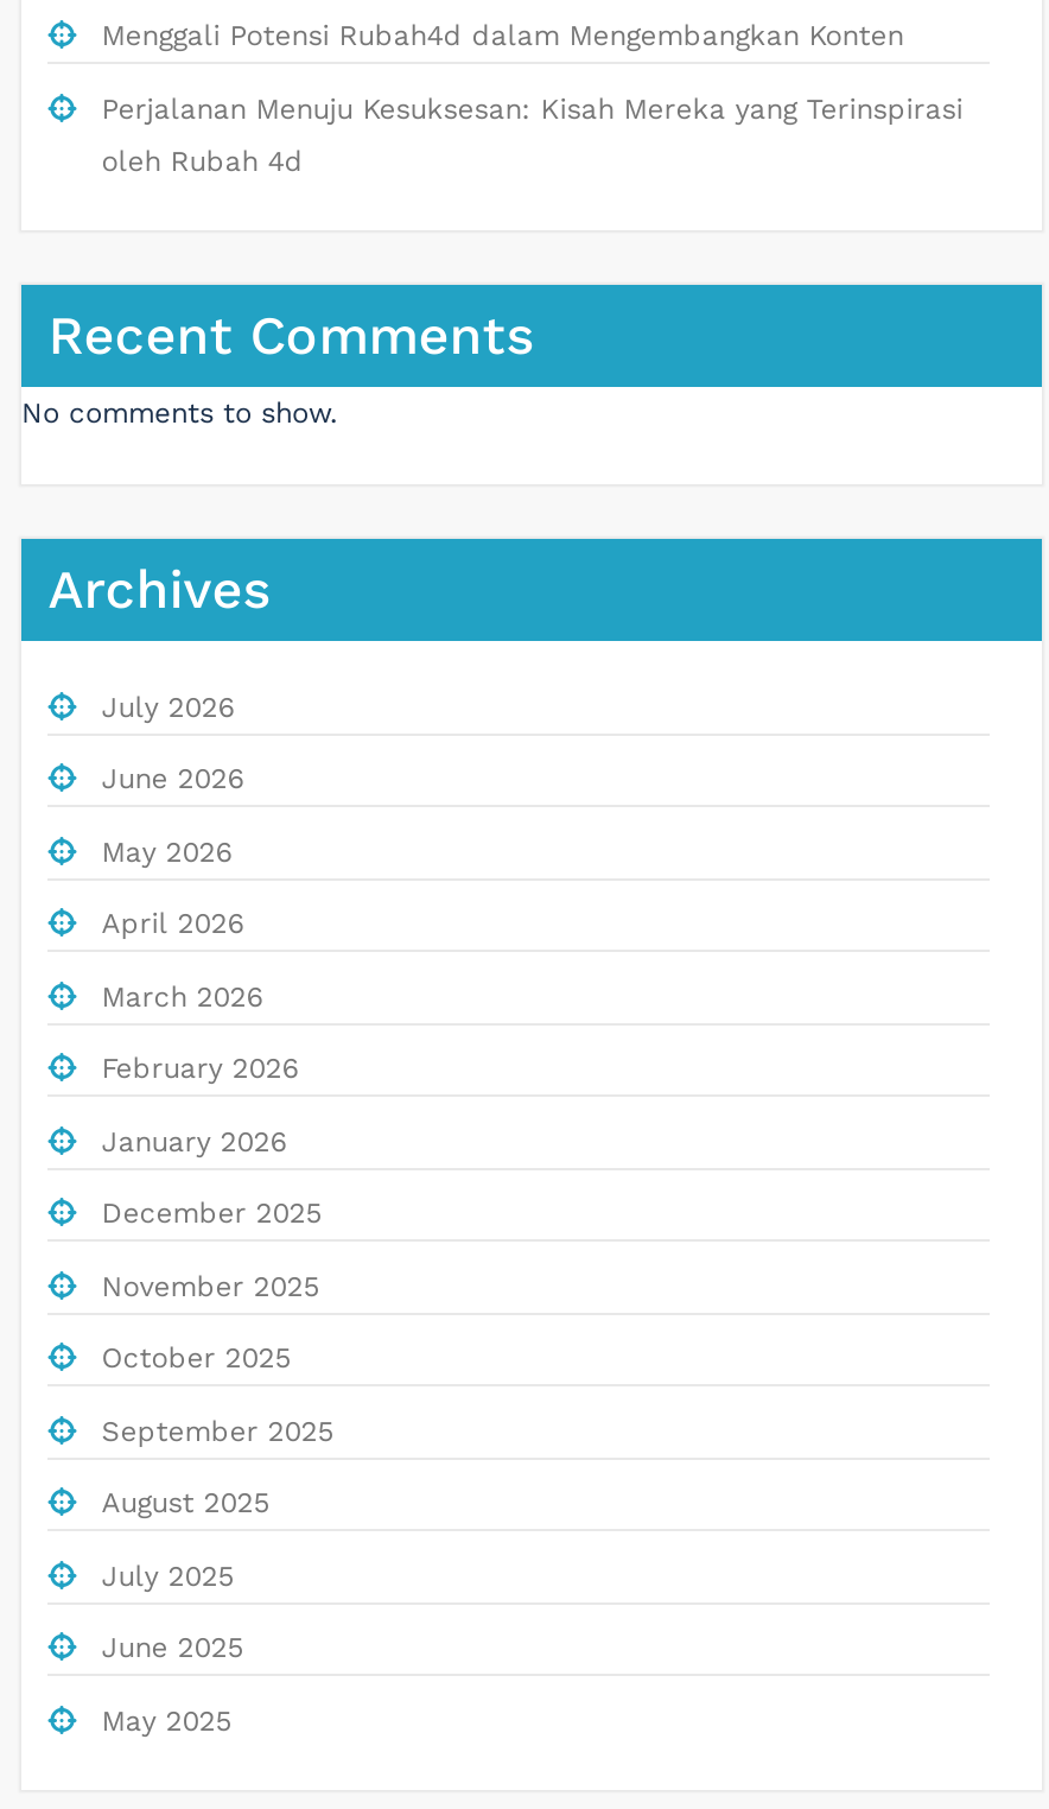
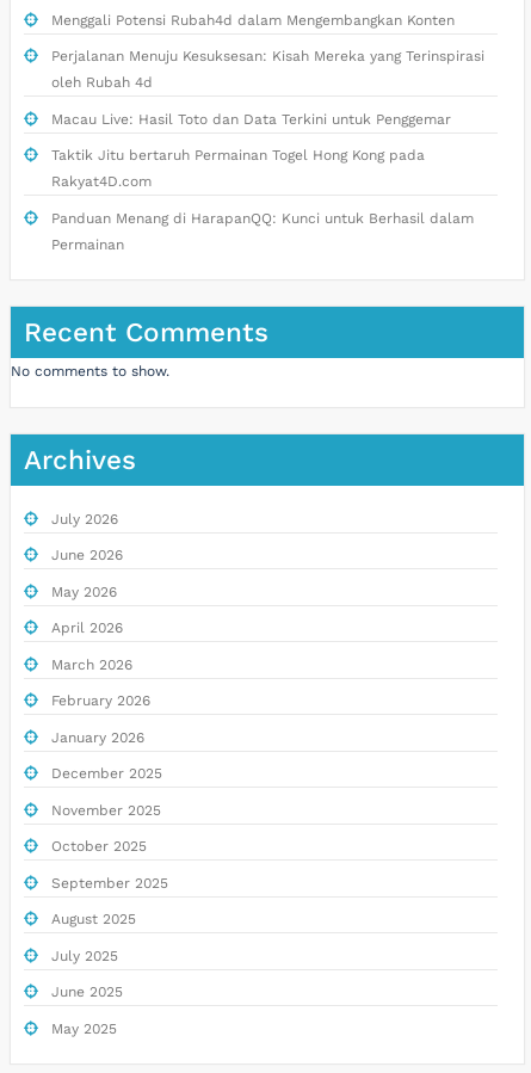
+ Macau Live: Hasil Toto dan Data Terkini untuk Penggemar
+ Taktik Jitu bertaruh Permainan Togel Hong Kong pada
+ Rakyat4D.com
+ Panduan Menang di HarapanQQ: Kunci untuk Berhasil dalam
+ Permainan
